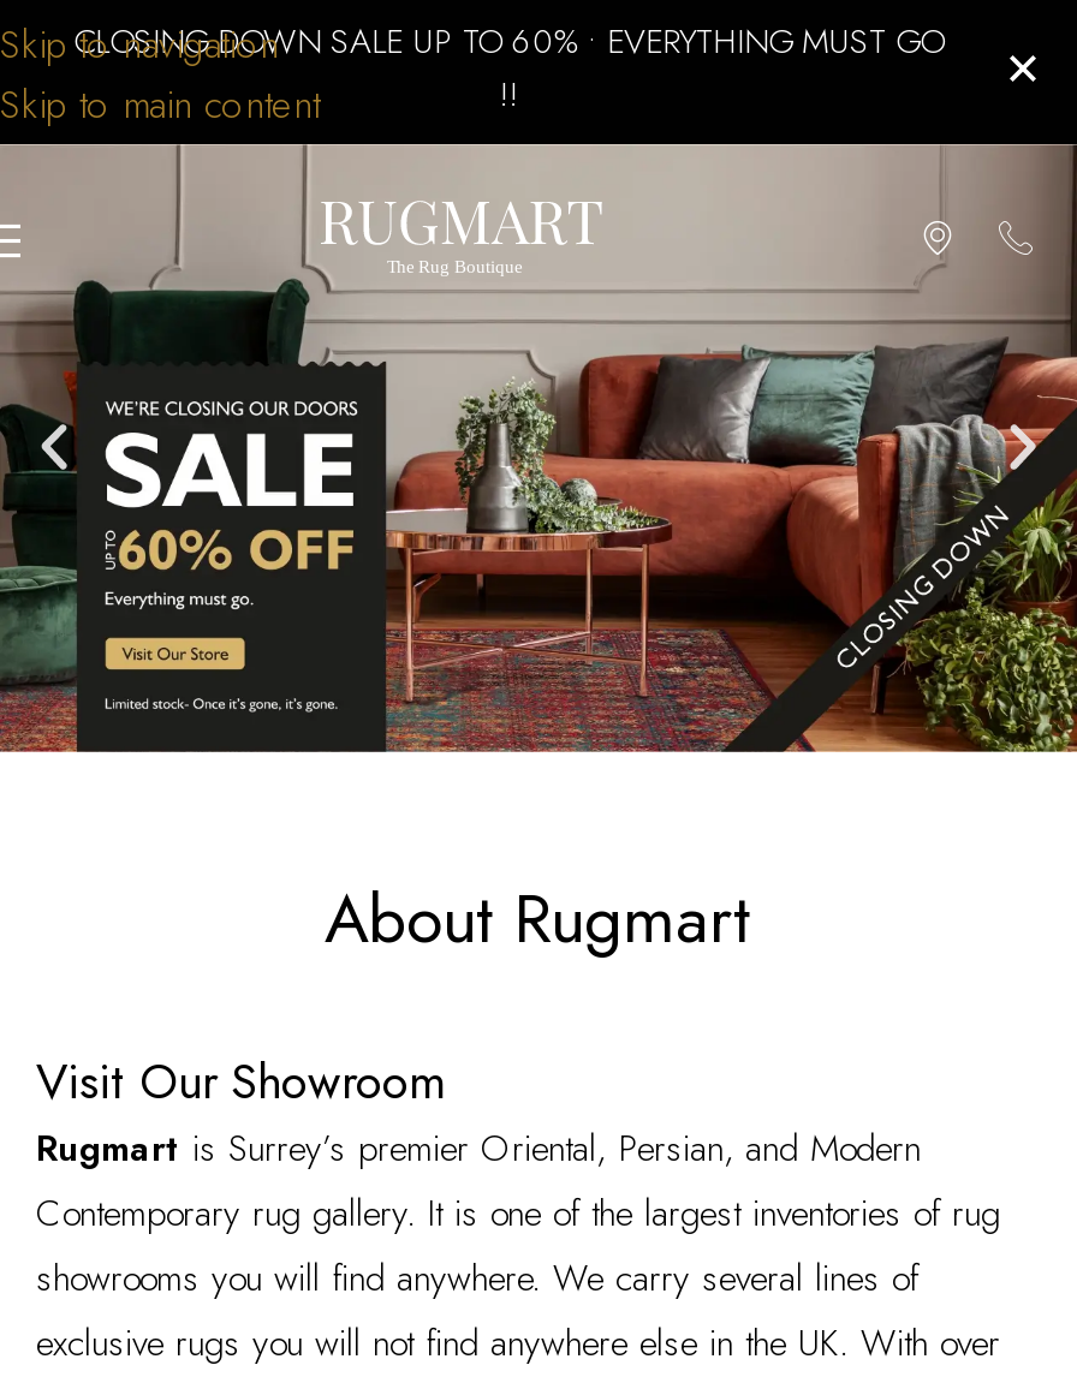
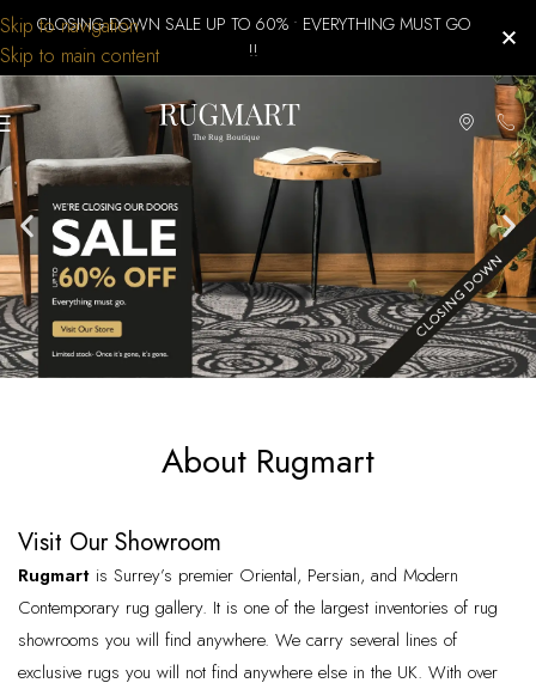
- [image]
+ [image]
